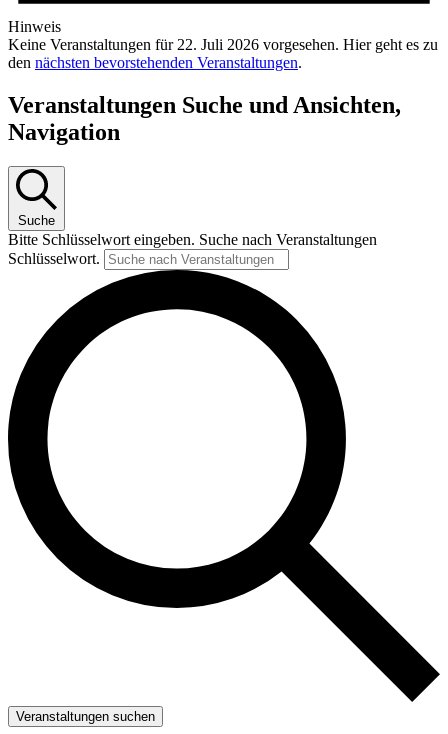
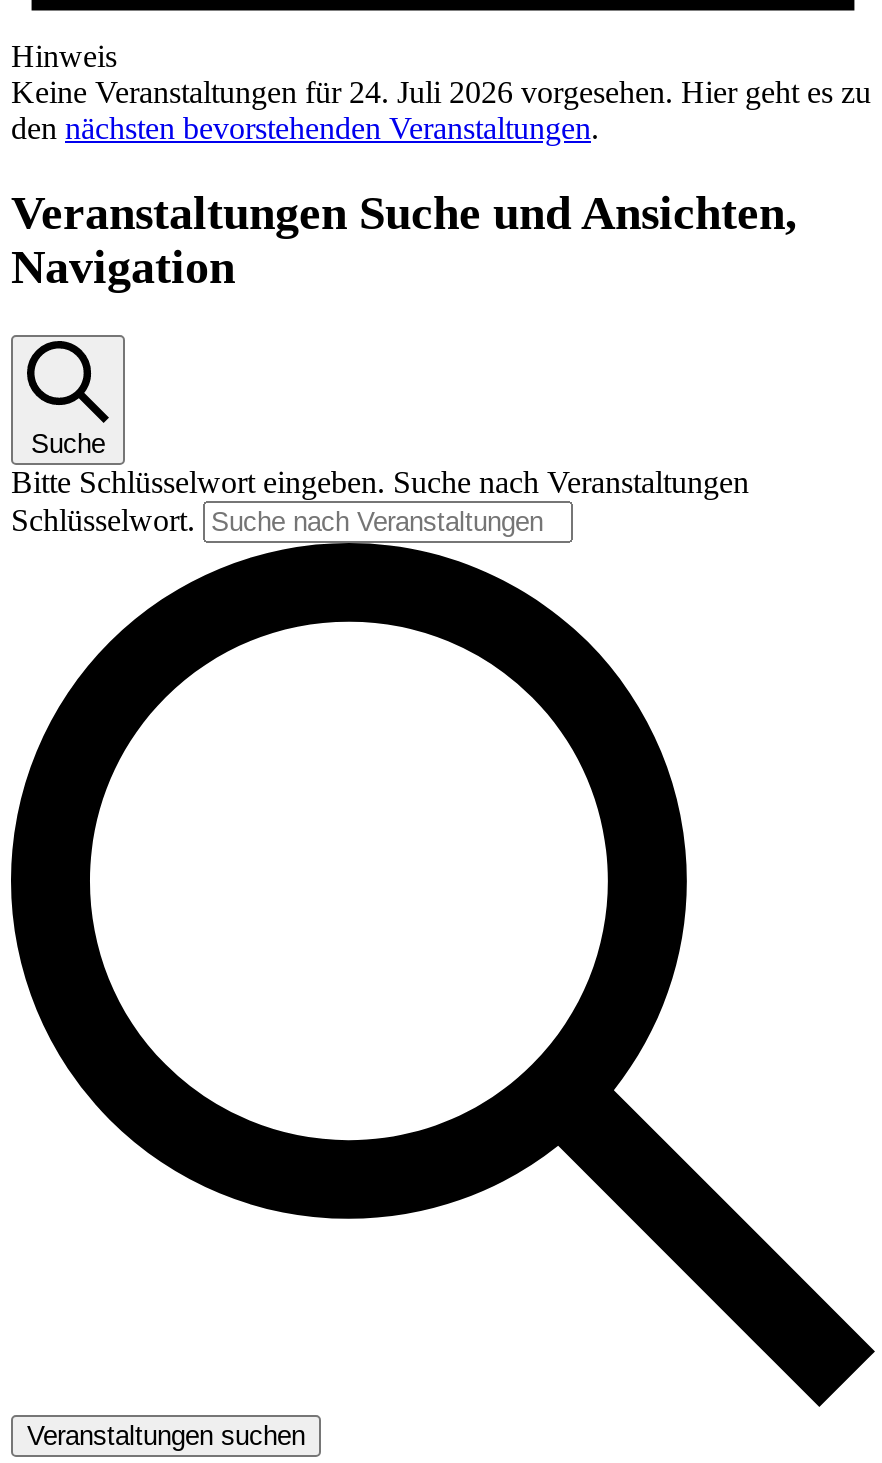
- Keine Veranstaltungen für 22. Juli 2026 vorgesehen. Hier geht es zu
+ Keine Veranstaltungen für 24. Juli 2026 vorgesehen. Hier geht es zu
